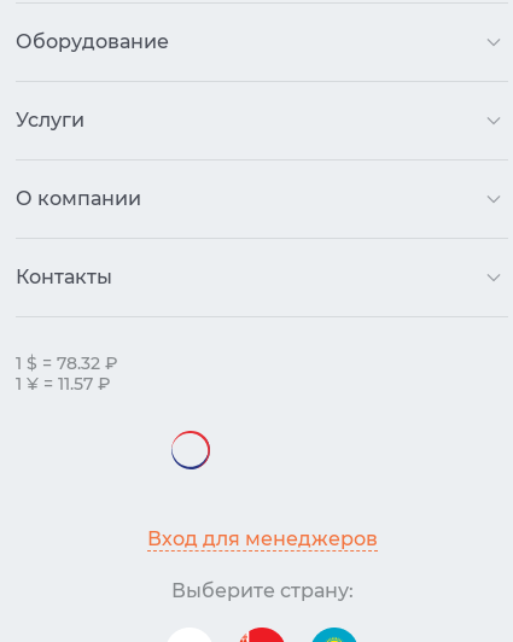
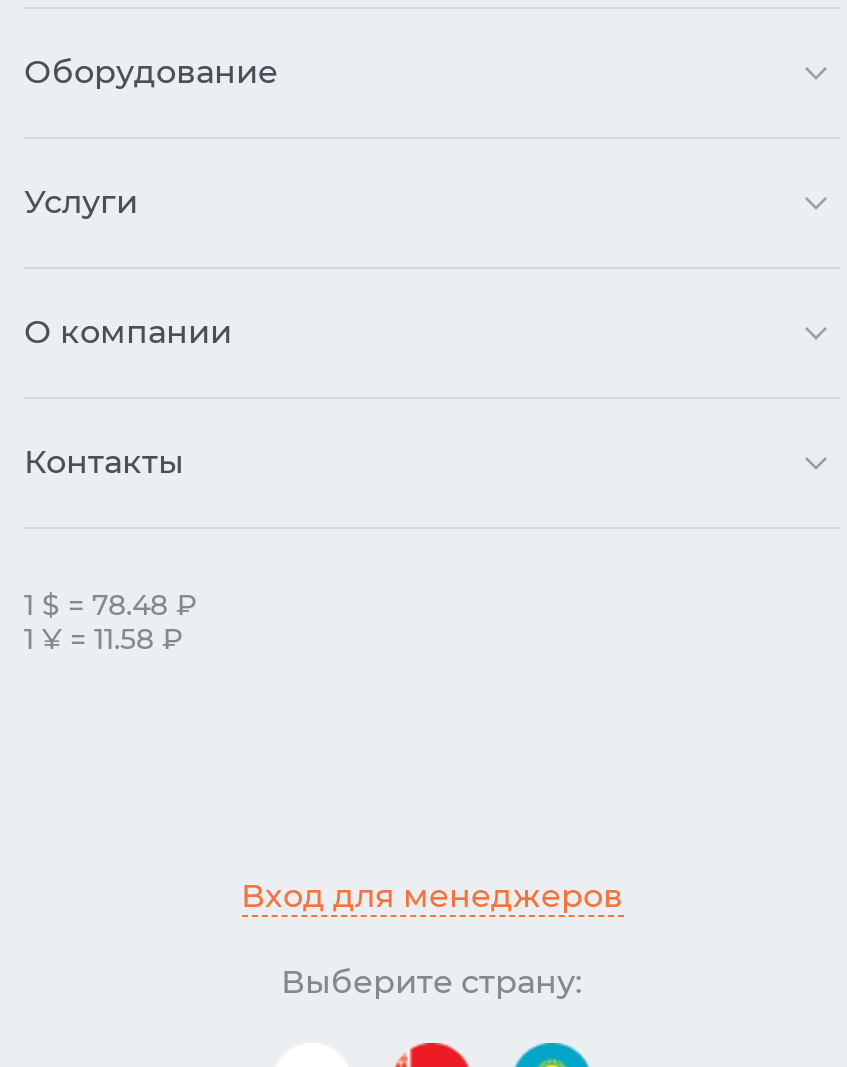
- 1 $ = 78.32 ₽
+ 1 $ = 78.48 ₽

- 1 ¥ = 11.57 ₽
+ 1 ¥ = 11.58 ₽

- [image]
